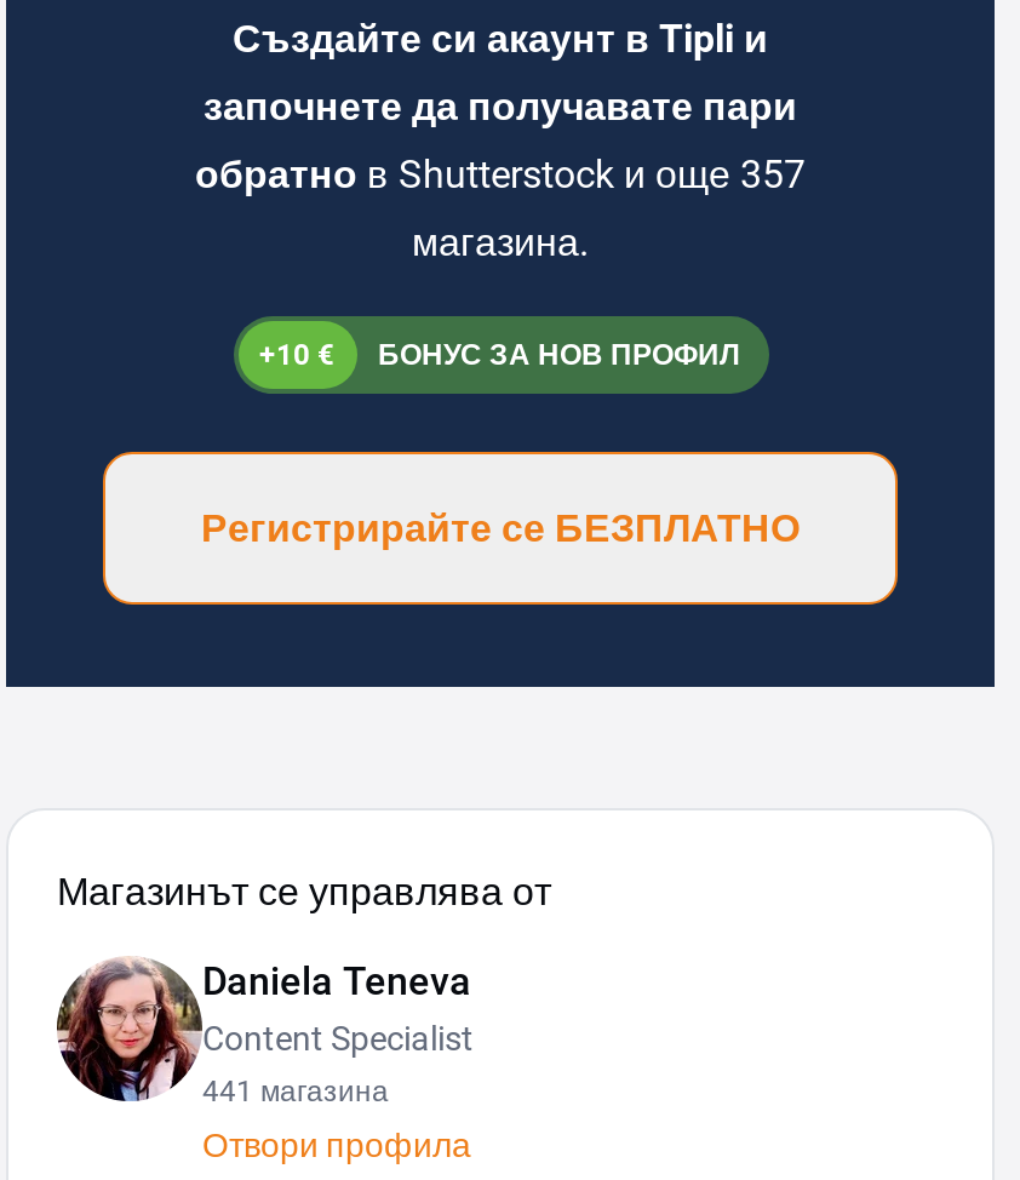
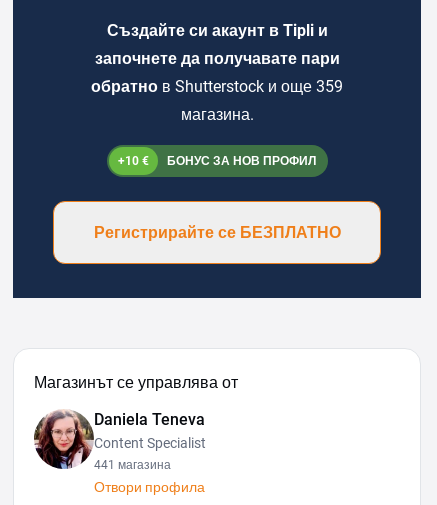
- обратно в Shutterstock и още 357
+ обратно в Shutterstock и още 359
